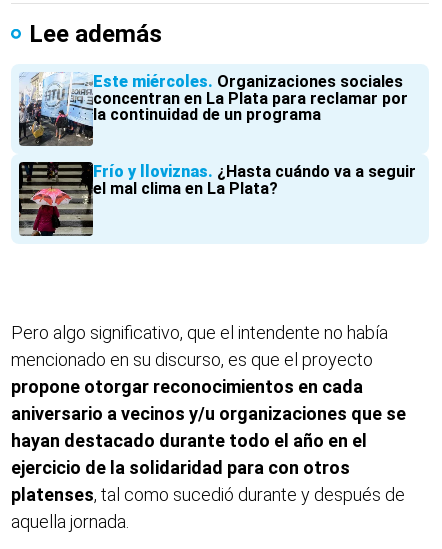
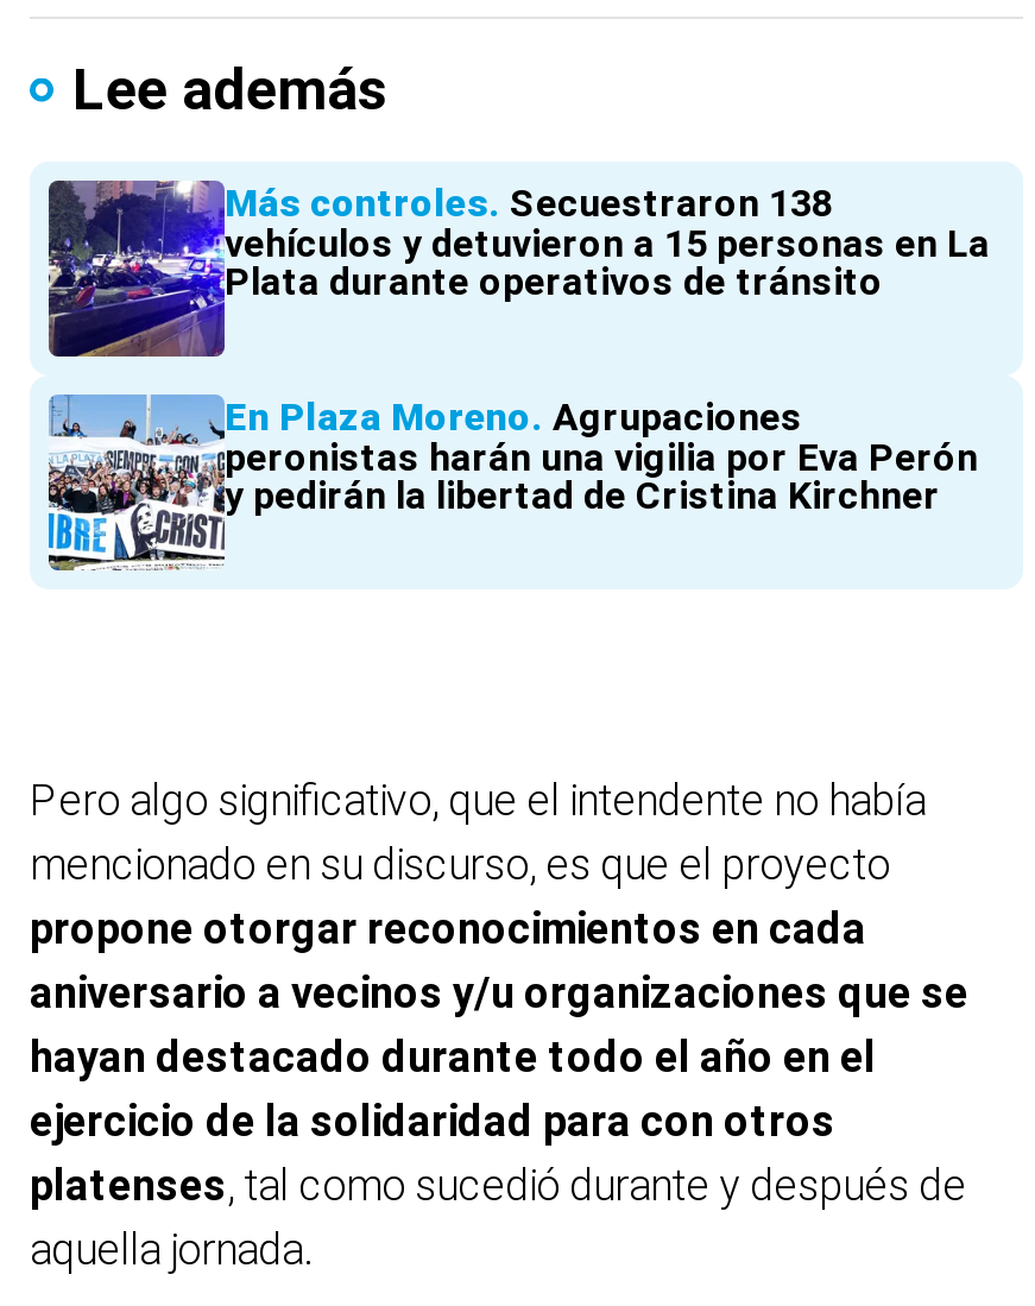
- [image]
- Este miércoles Organizaciones sociales
- concentran en La Plata para reclamar por
- la continuidad de un programa
+ [image]
+ Más controles Secuestraron 138
+ vehículos y detuvieron a 15 personas en La
+ Plata durante operativos de tránsito

- [image]
- Frío y lloviznas ¿Hasta cuándo va a seguir
- el mal clima en La Plata?
+ [image]
+ En Plaza Moreno Agrupaciones
+ peronistas harán una vigilia por Eva Perón
+ y pedirán la libertad de Cristina Kirchner
